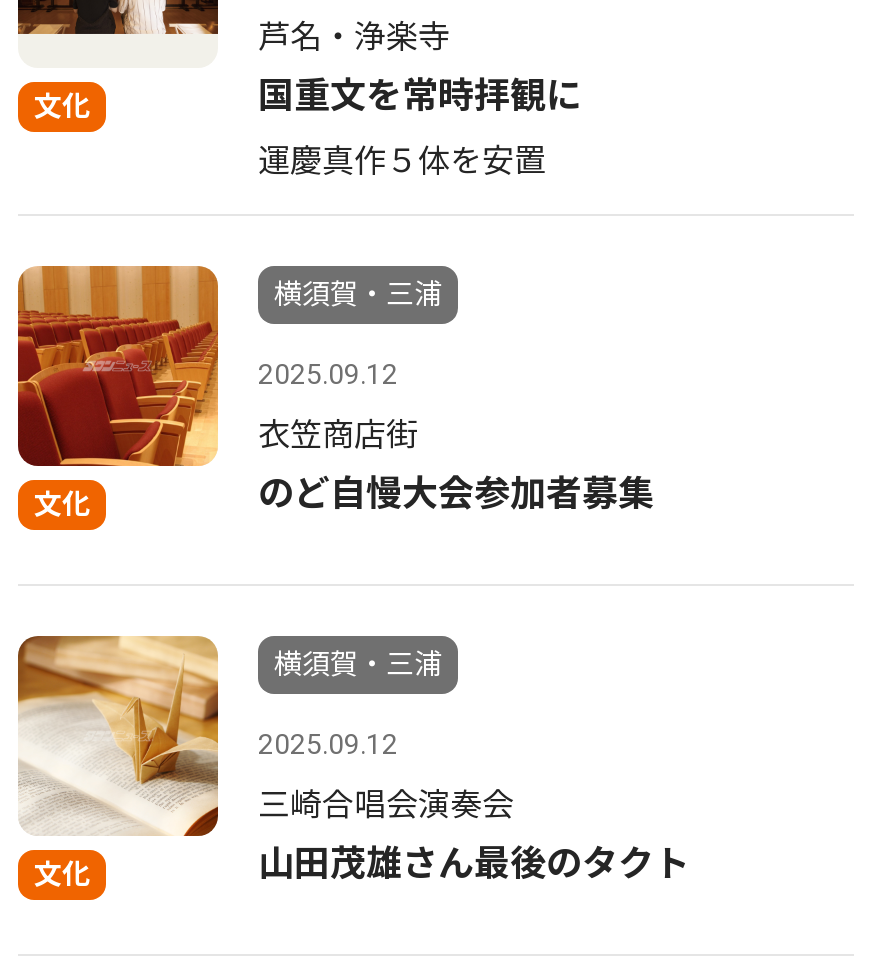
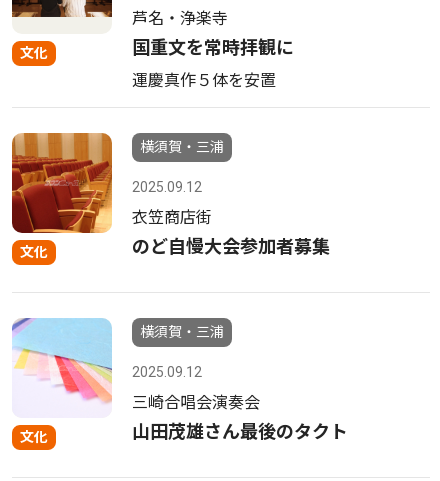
- [image]
+ [image]
